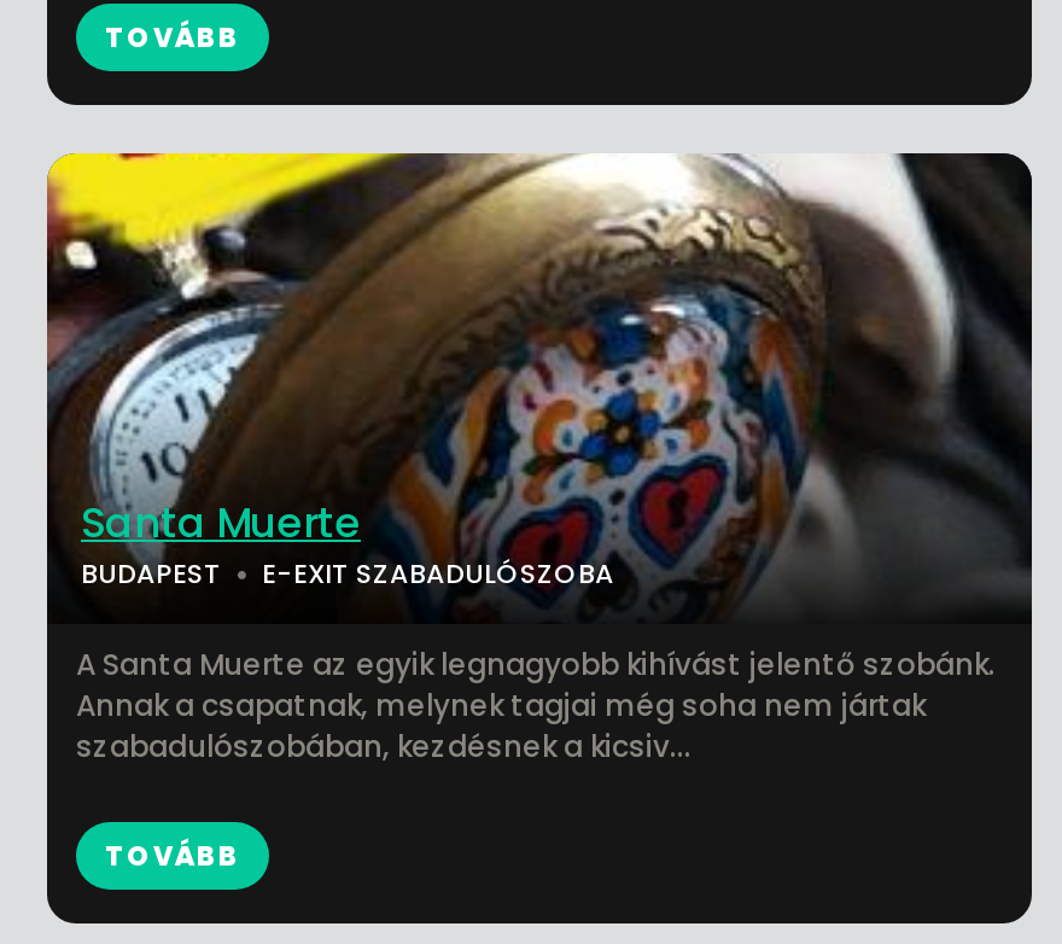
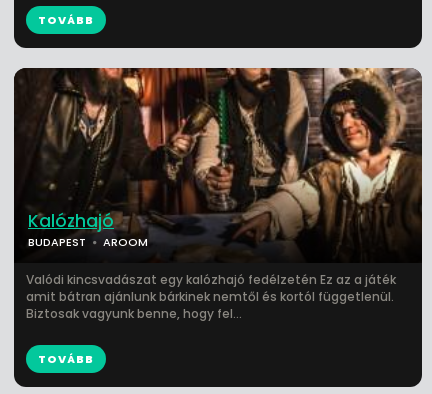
- [image]
- Santa Muerte
+ [image]
+ Kalózhajó

- E-EXIT SZABADULÓSZOBA
+ AROOM

- A Santa Muerte az egyik legnagyobb kihívást jelentő szobánk.
- Annak a csapatnak, melynek tagjai még soha nem jártak
- szabadulószobában, kezdésnek a kicsiv...
+ Valódi kincsvadászat egy kalózhajó fedélzetén Ez az a játék
+ amit bátran ajánlunk bárkinek nemtől és kortól függetlenül.
+ Biztosak vagyunk benne, hogy fel...
